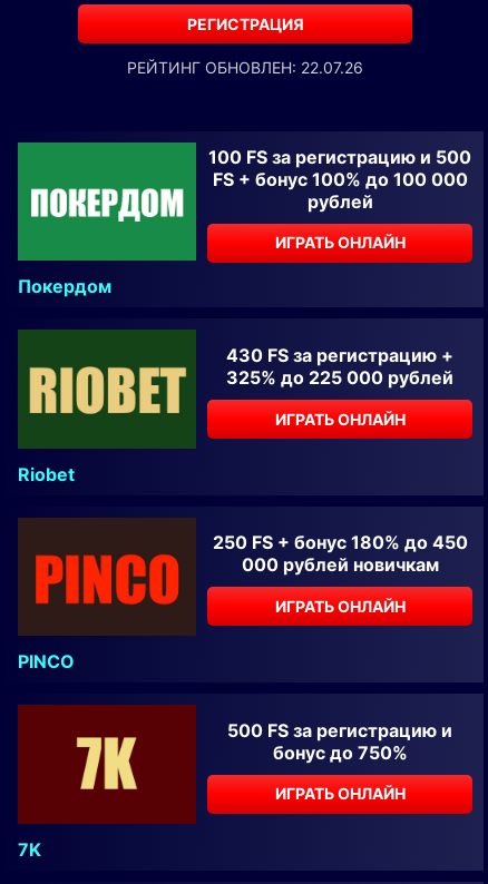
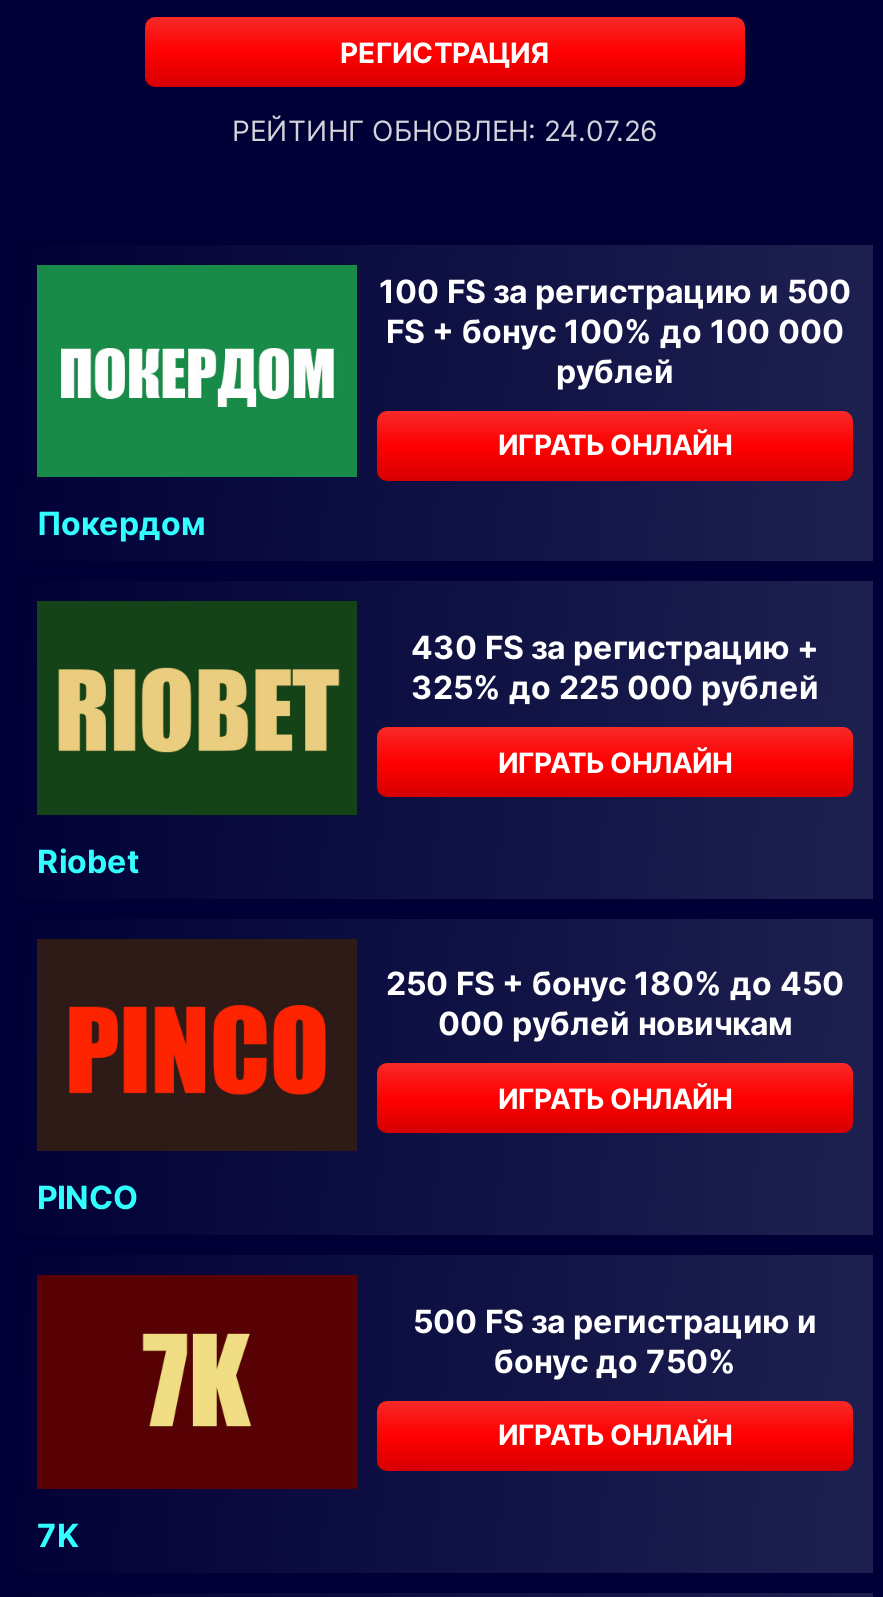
- РЕЙТИНГ ОБНОВЛЕН: 22.07.26
+ РЕЙТИНГ ОБНОВЛЕН: 24.07.26
